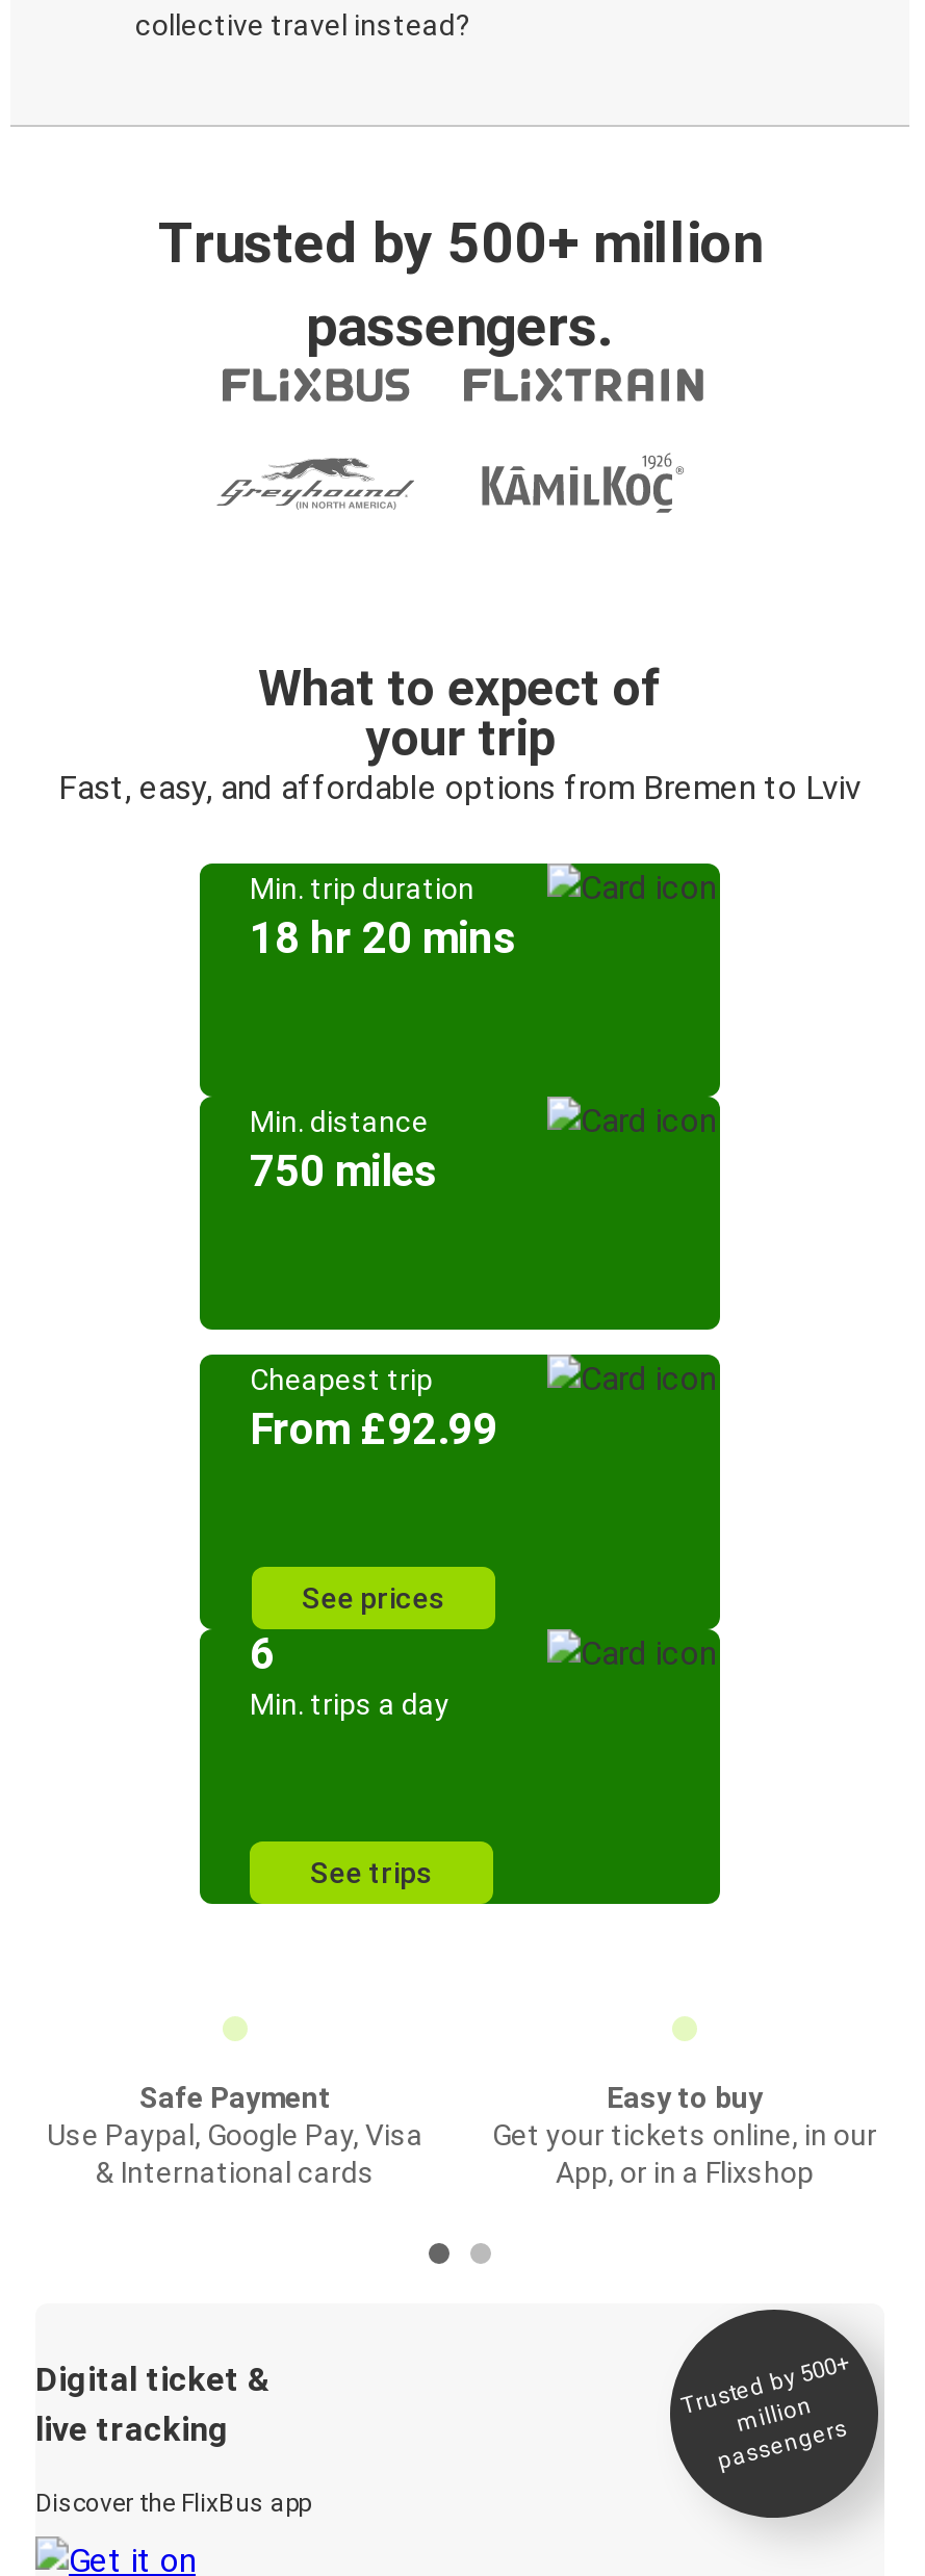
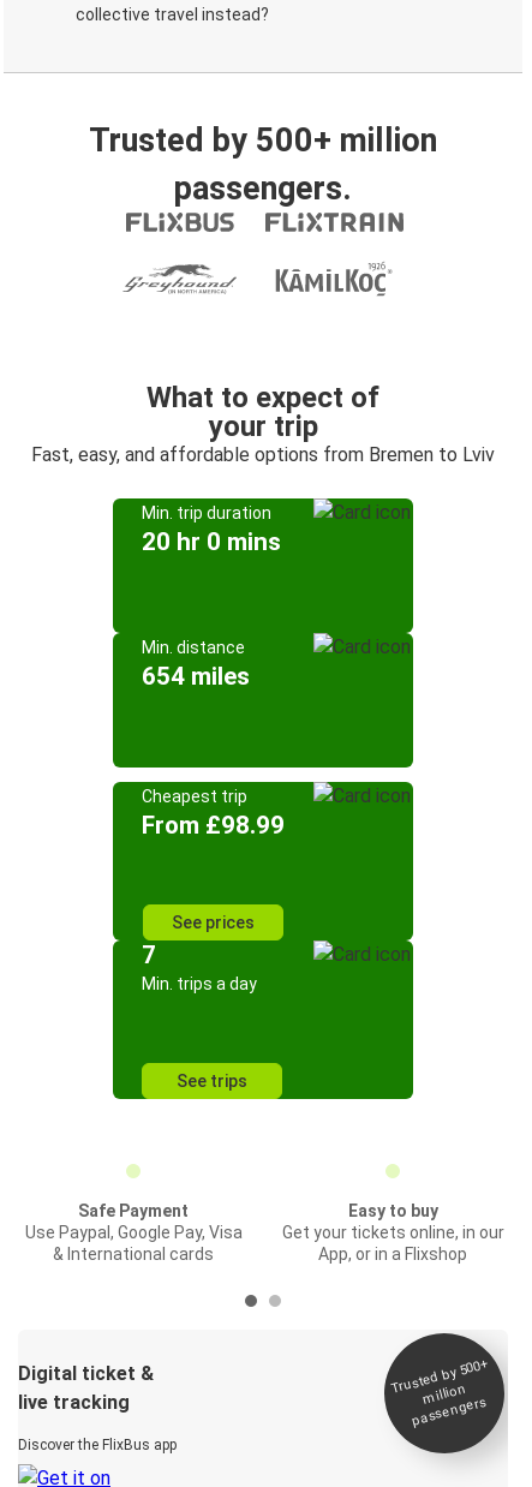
- 18 hr 20 mins
+ 20 hr 0 mins

- 750 miles
+ 654 miles

- From £92.99
+ From £98.99

- 6
+ 7
